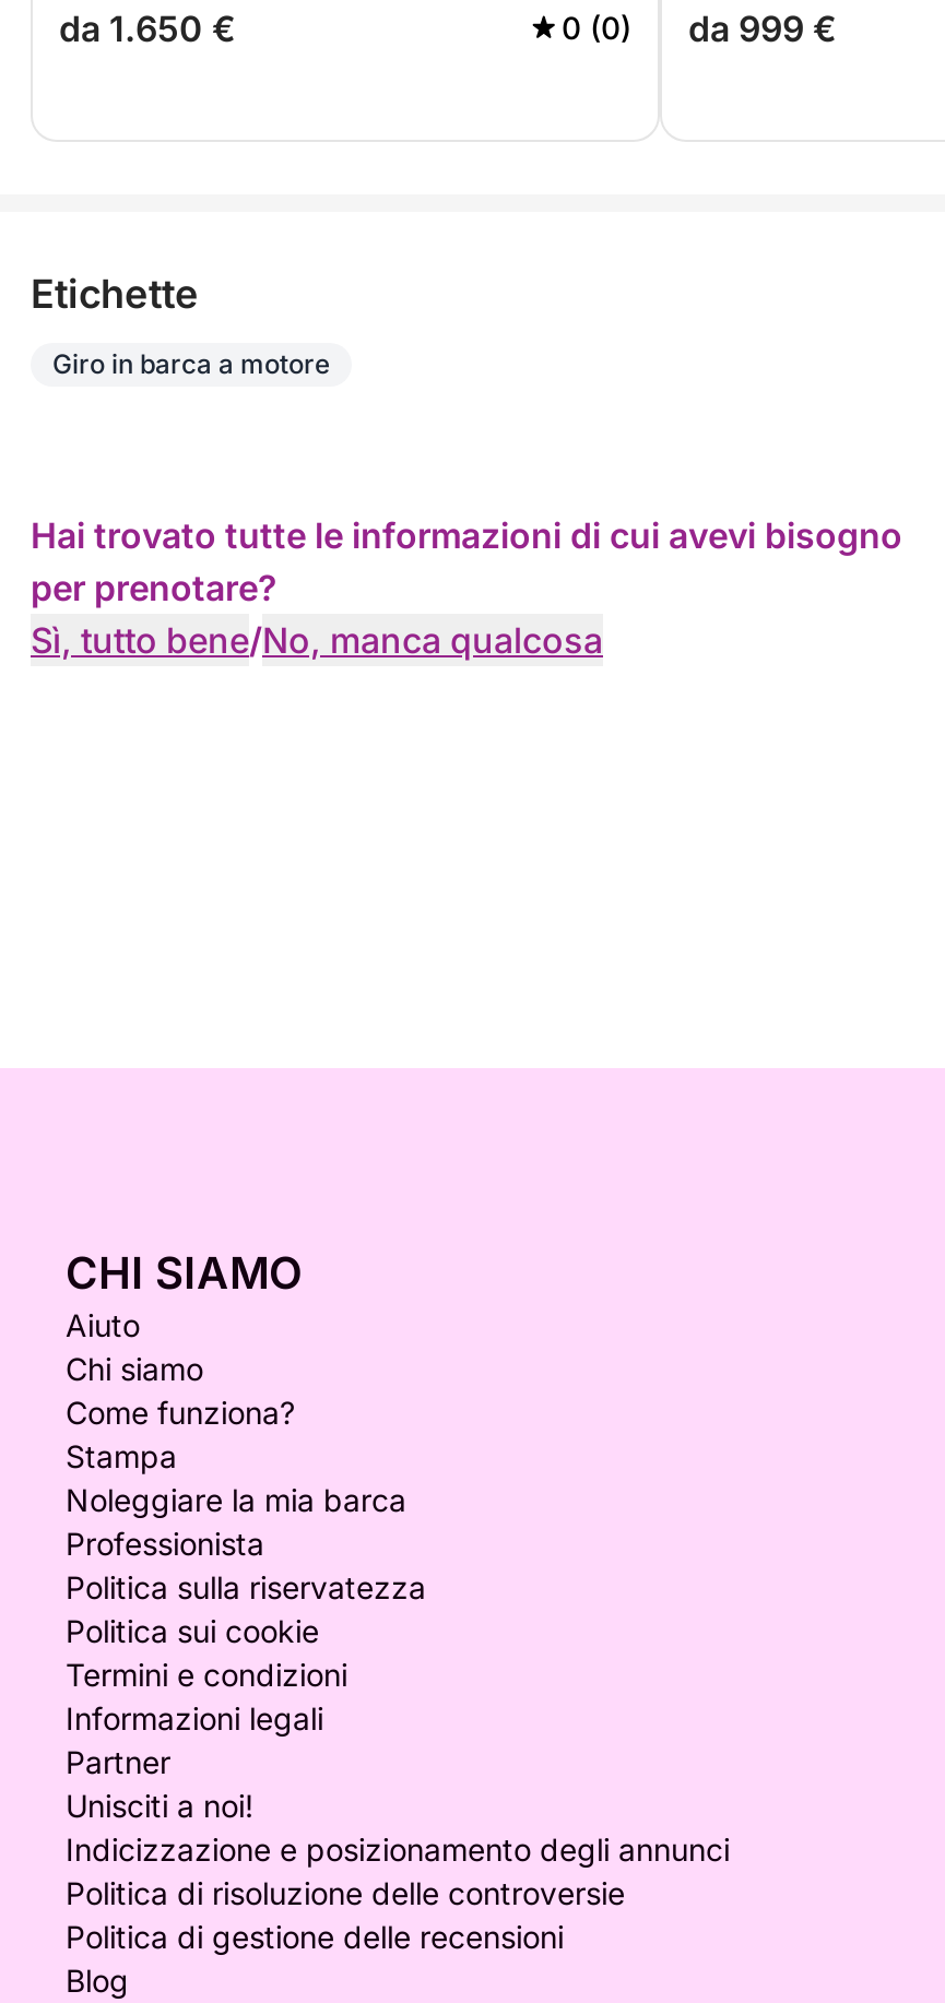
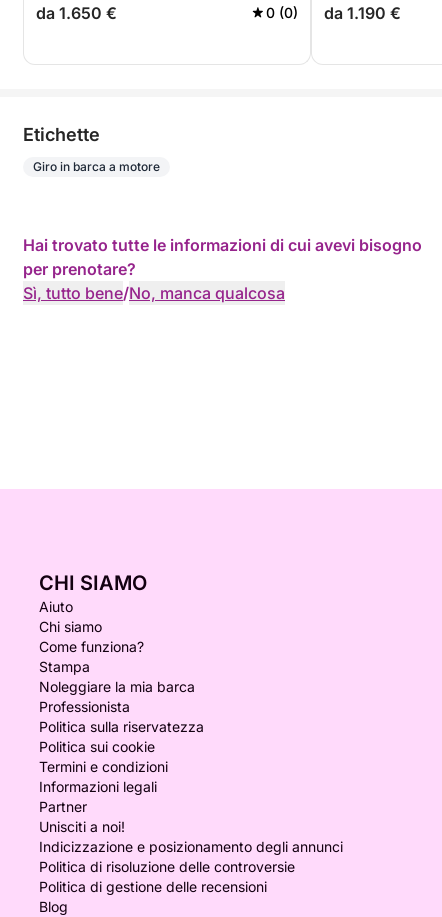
- 0 (0) da 999 €
+ 0 (0) da 1.190 €
